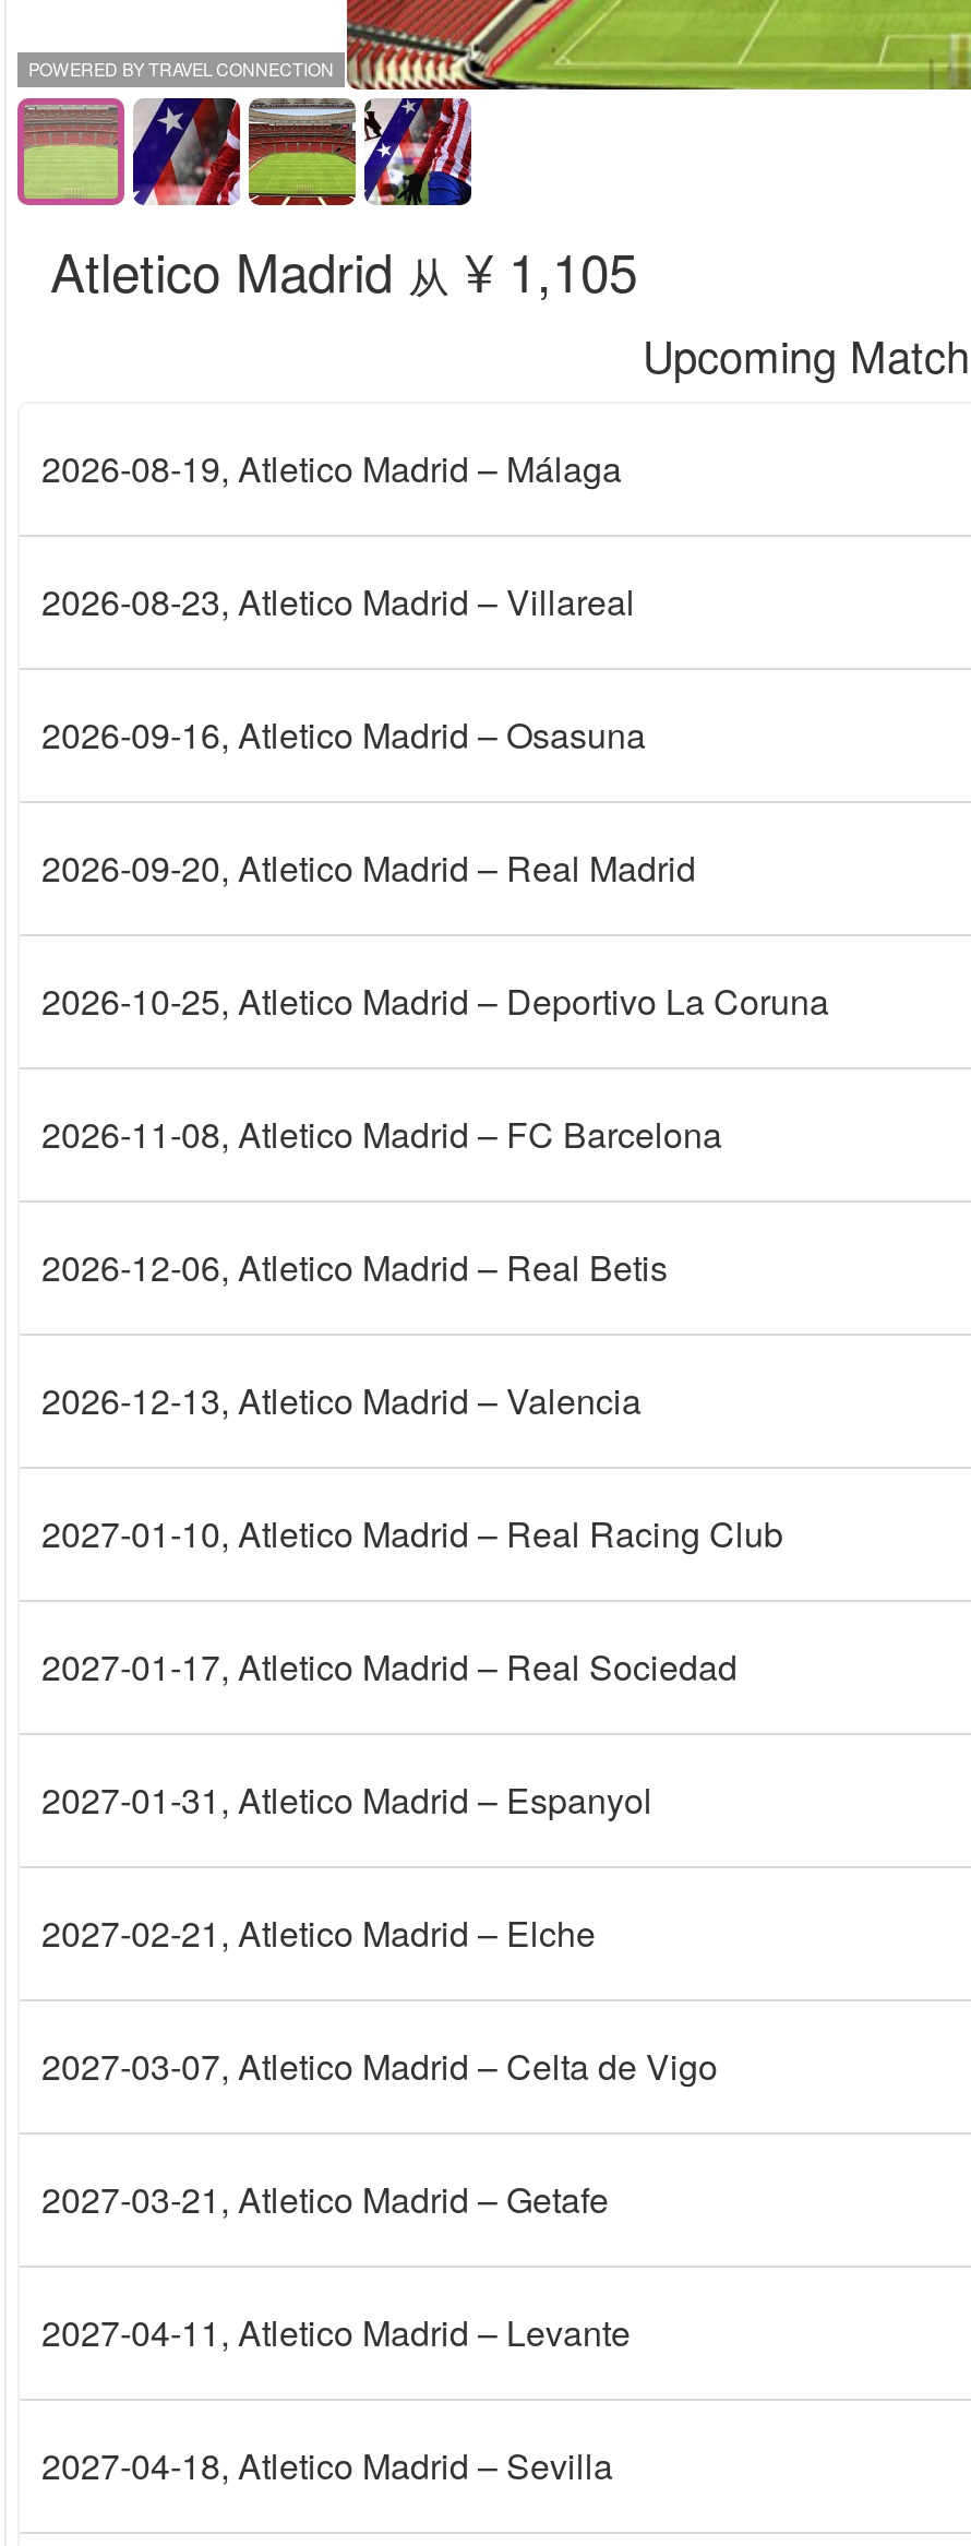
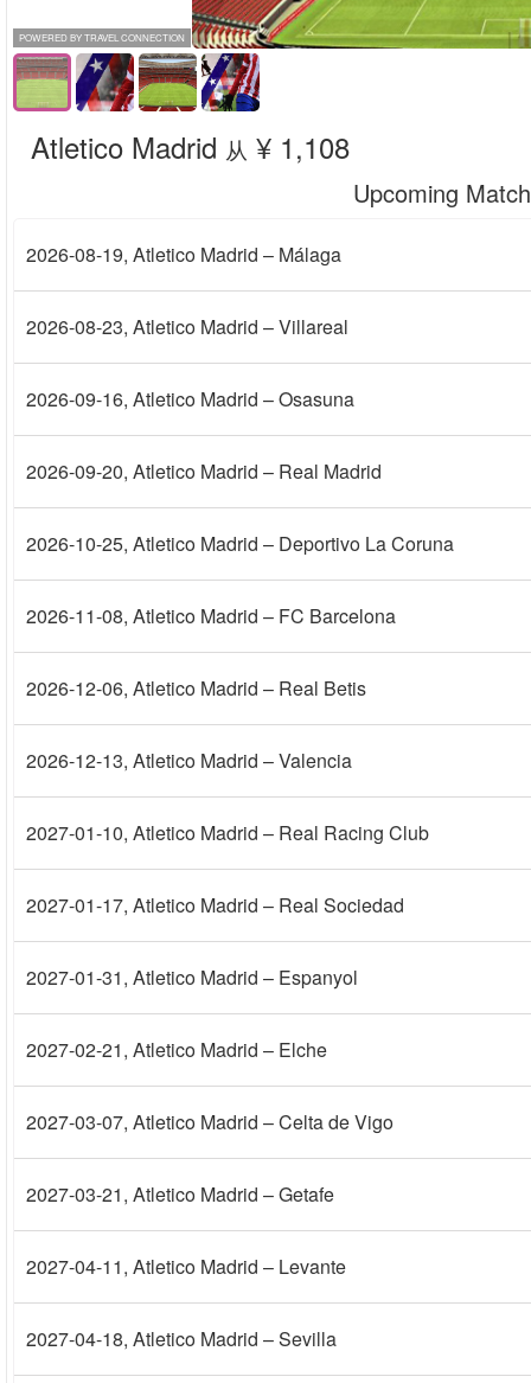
- Atletico Madrid 从¥ 1,105
+ Atletico Madrid 从¥ 1,108
